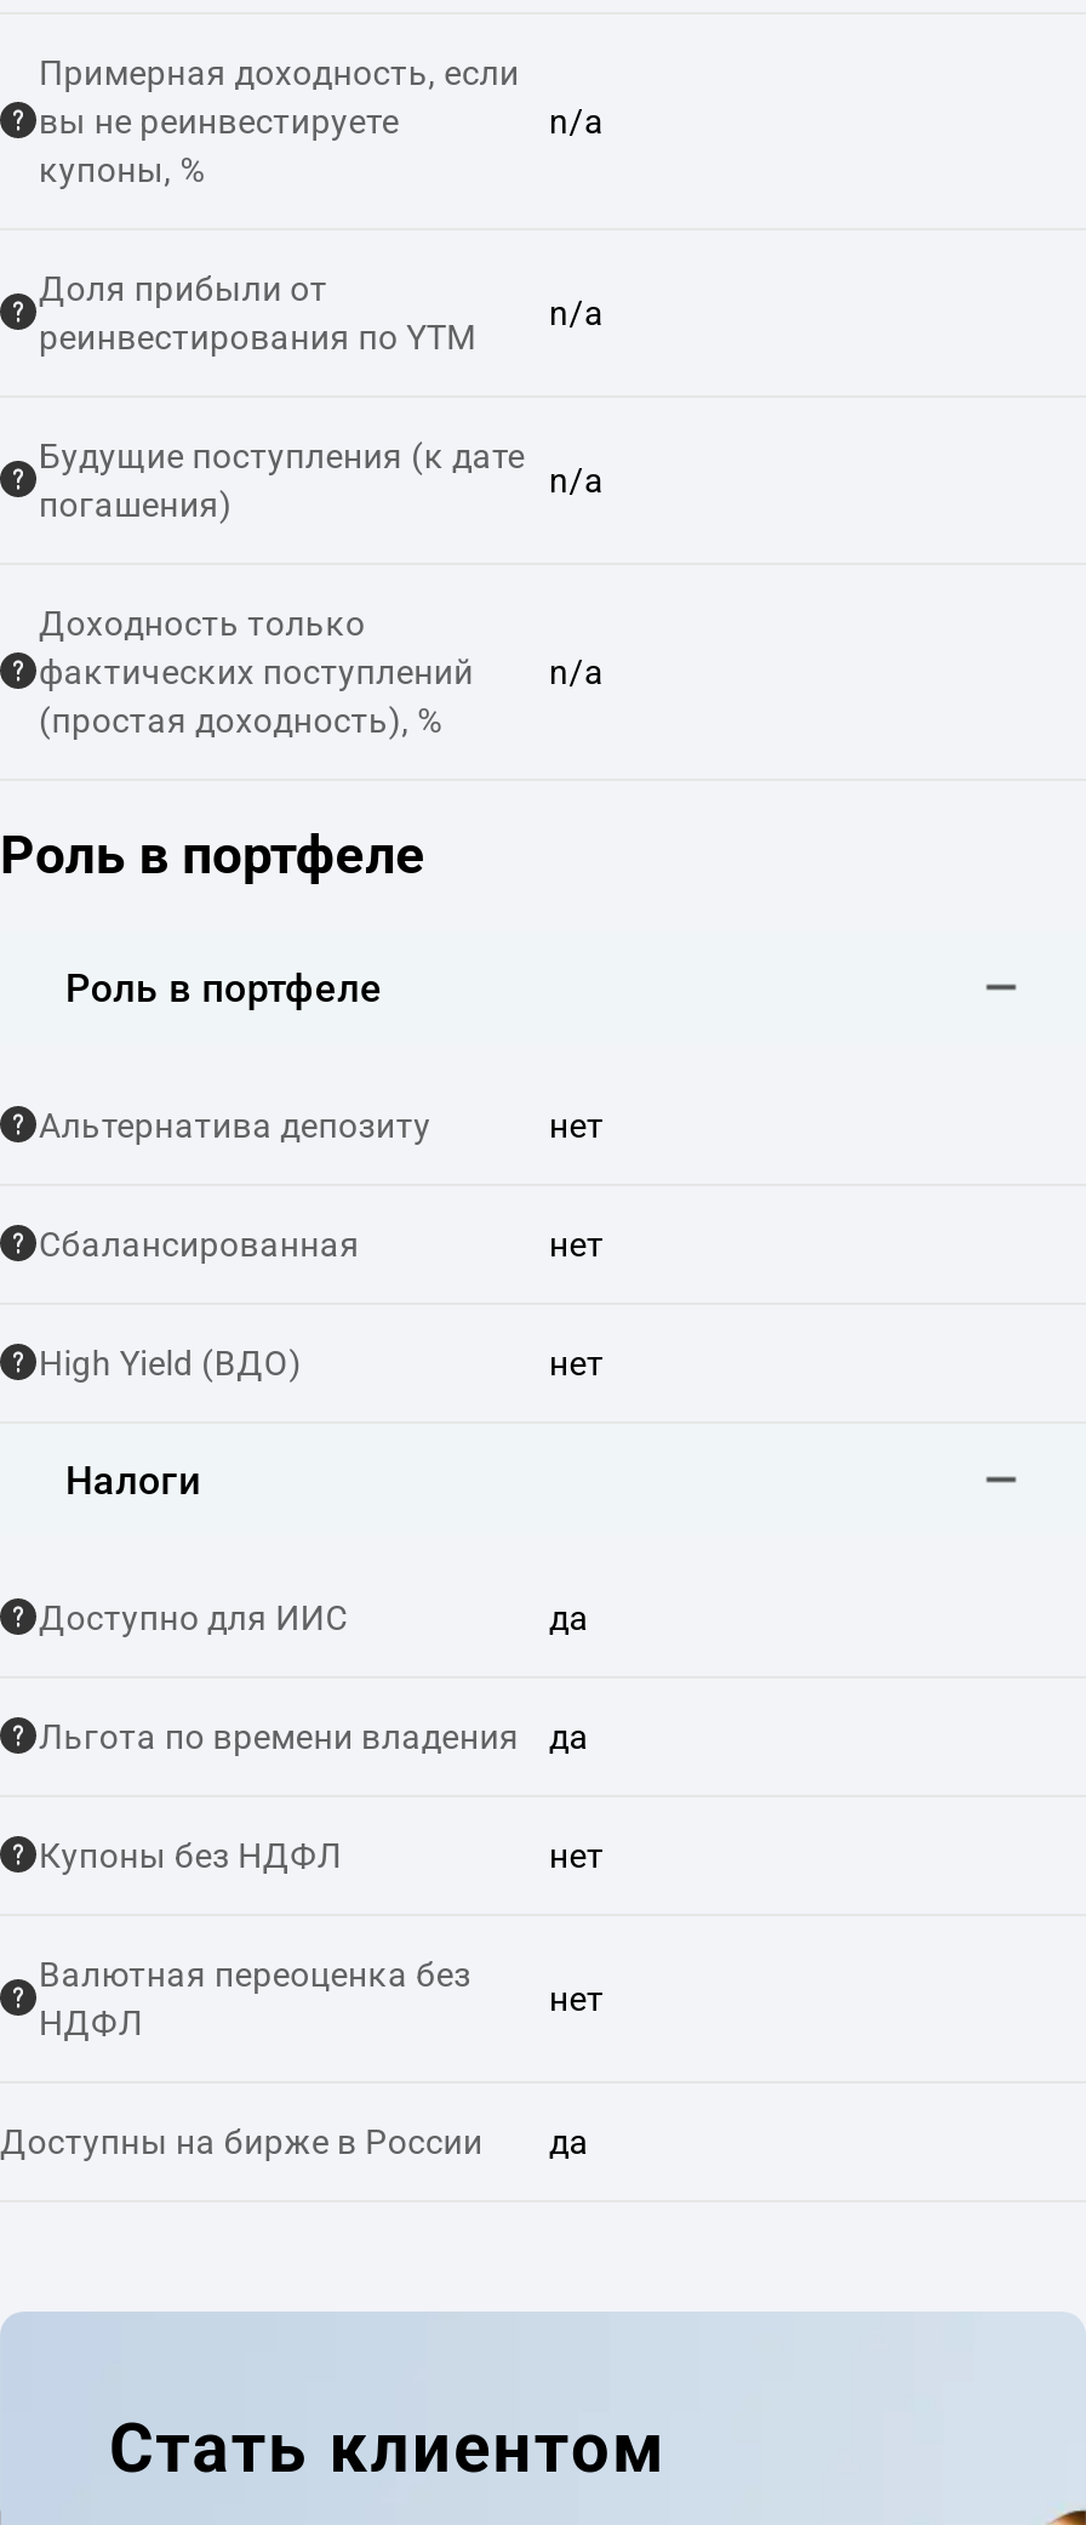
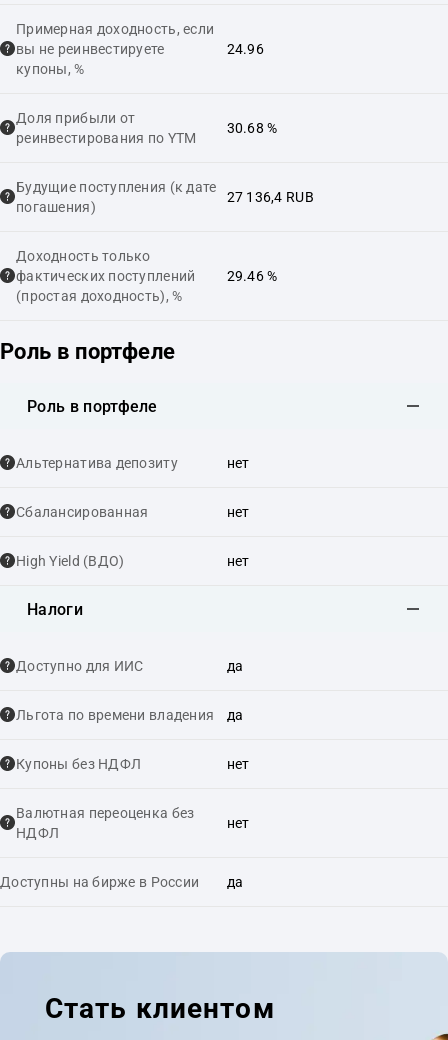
- n/a
+ 24.96

- n/a
+ 30.68 %

- n/a
+ 27 136,4 RUB

- n/a
+ 29.46 %
